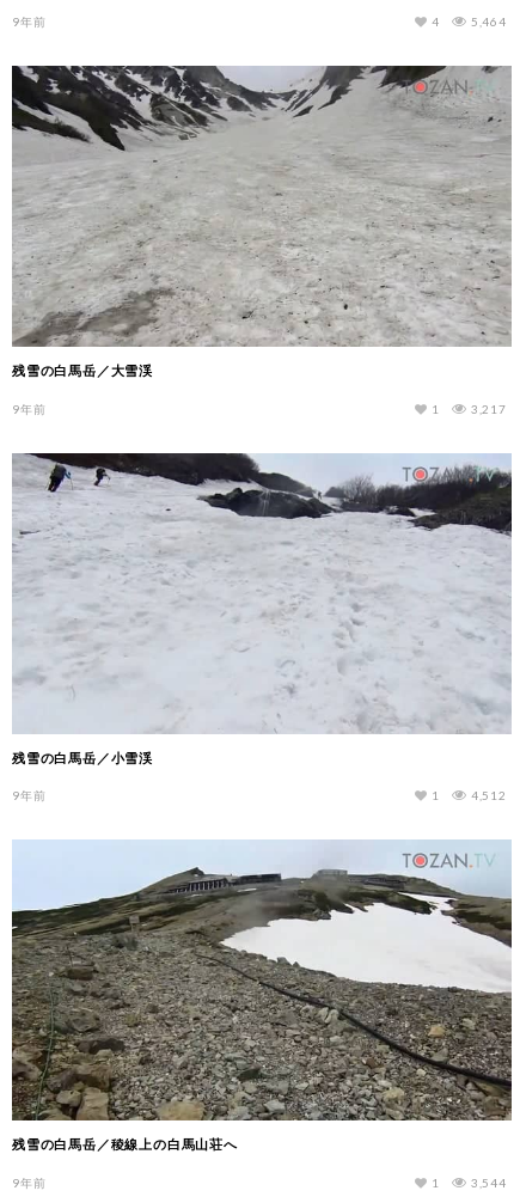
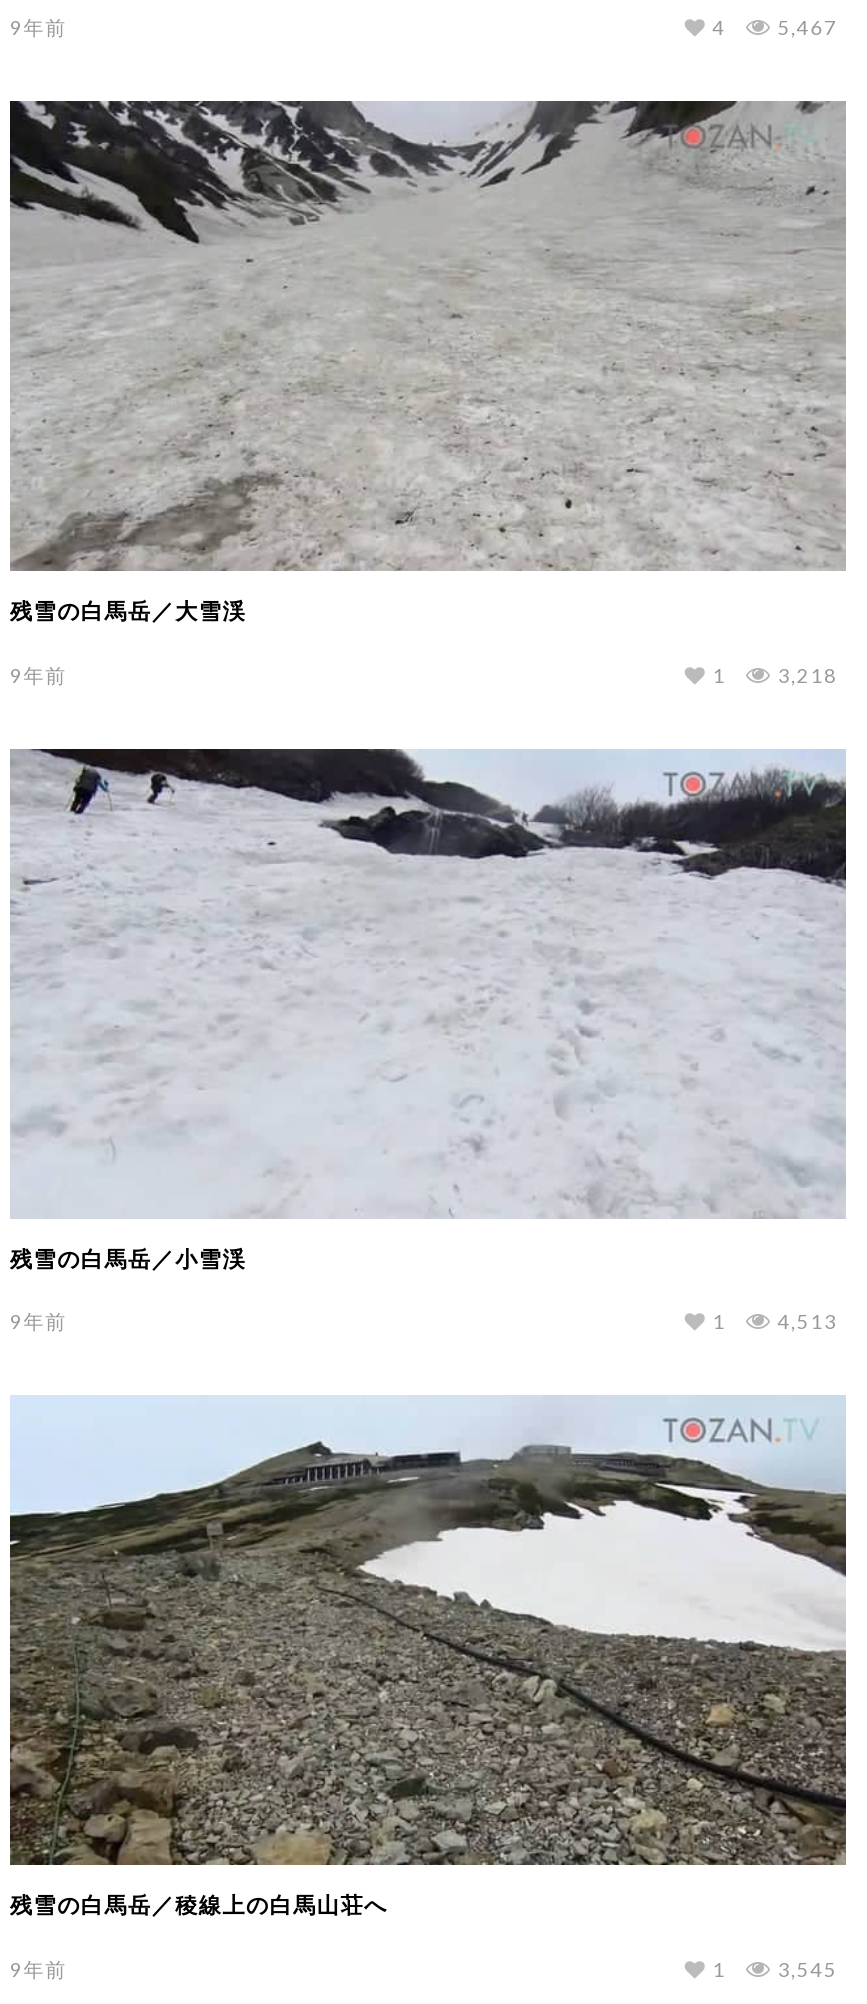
- 5,464
+ 5,467

- 3,217
+ 3,218

- 4,512
+ 4,513

- 3,544
+ 3,545
